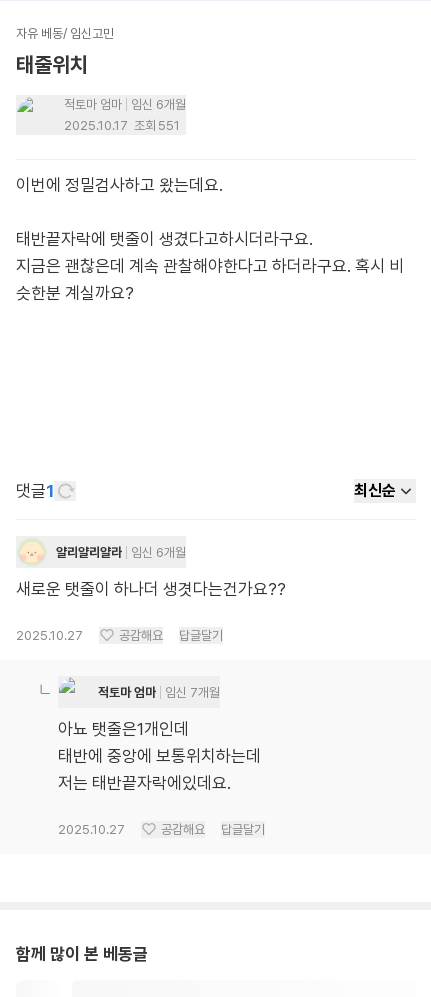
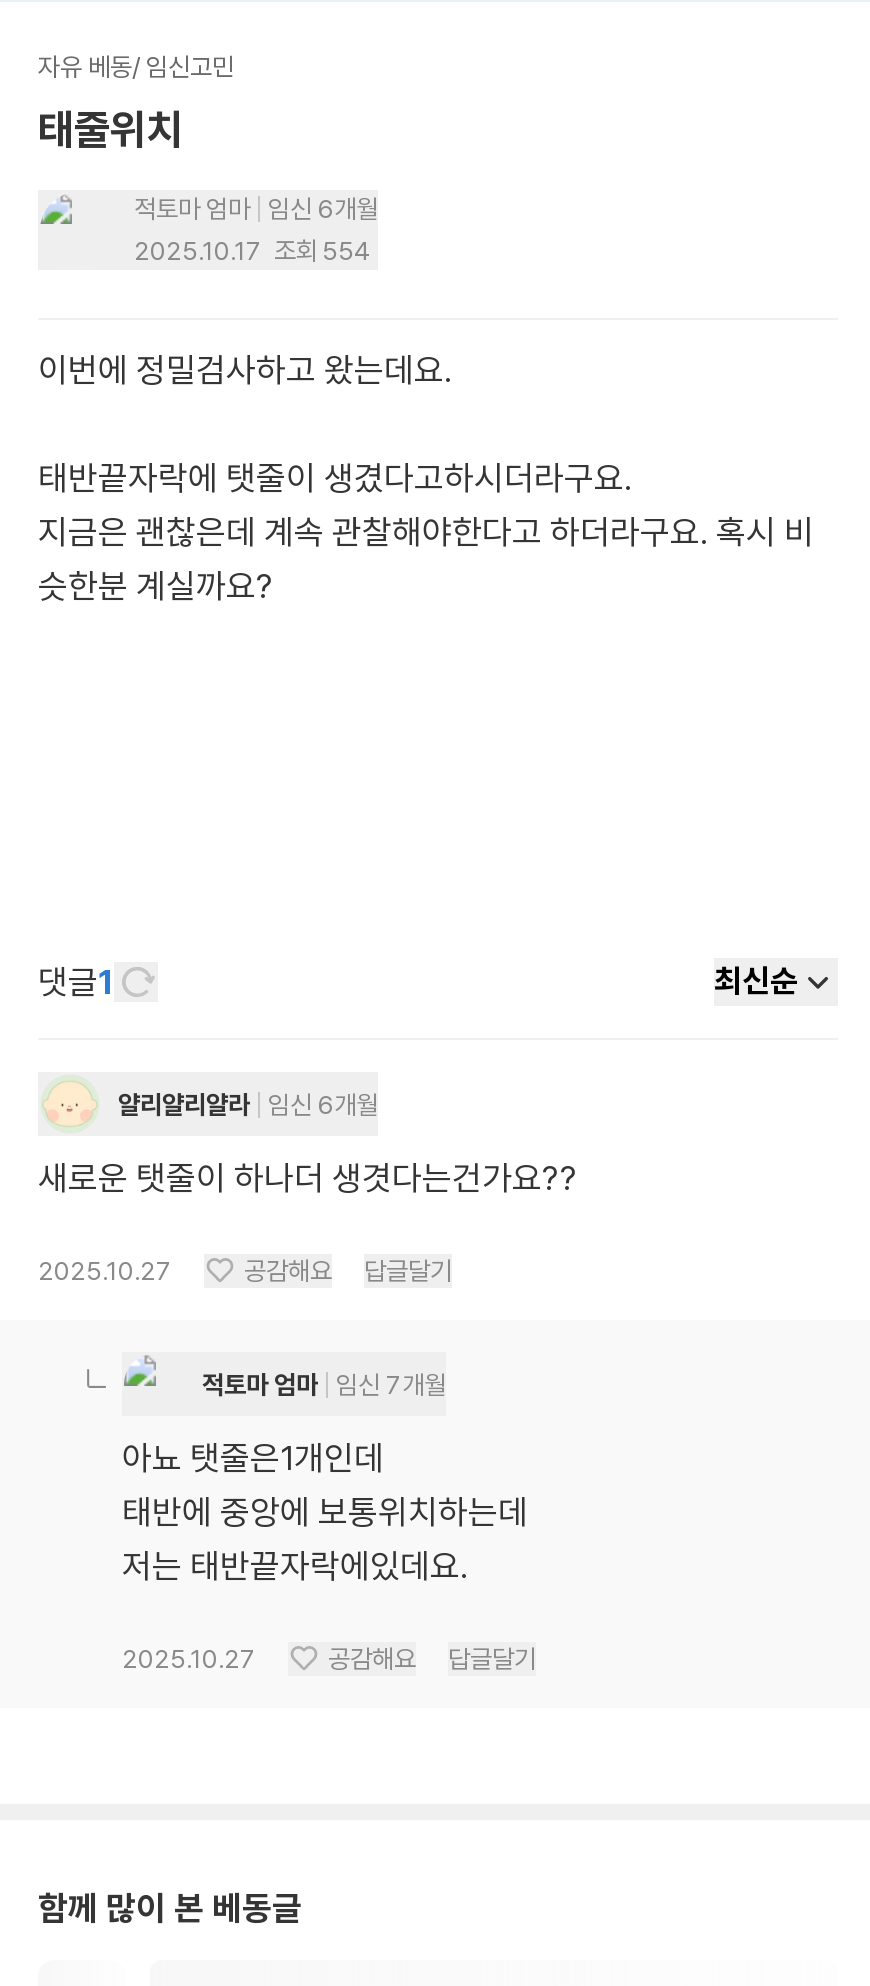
- 2025.10.17 조회 551
+ 2025.10.17 조회 554
